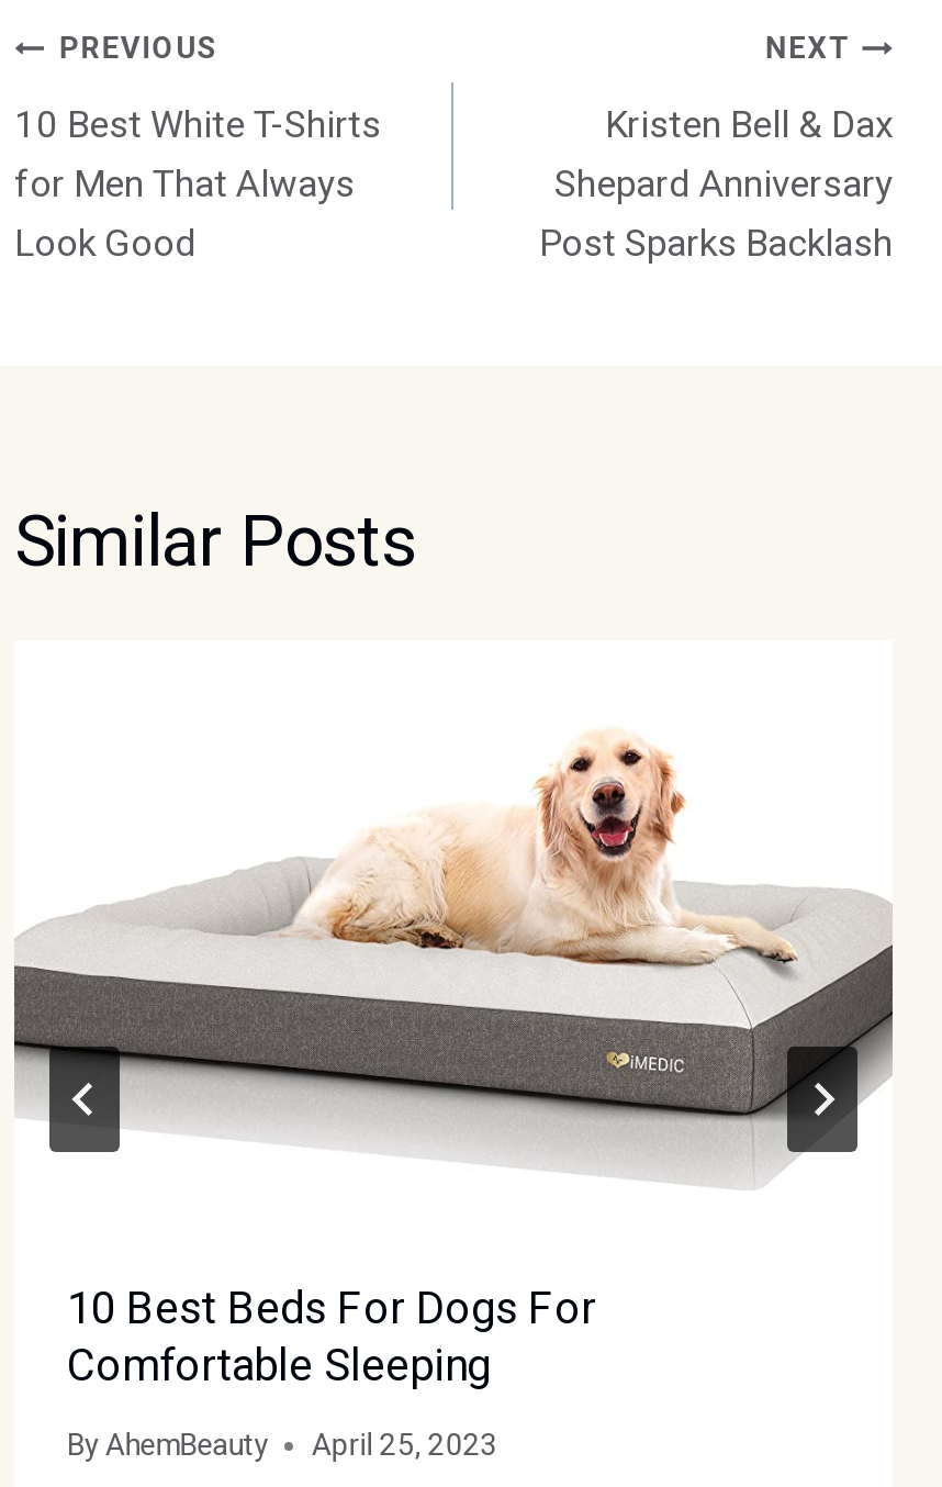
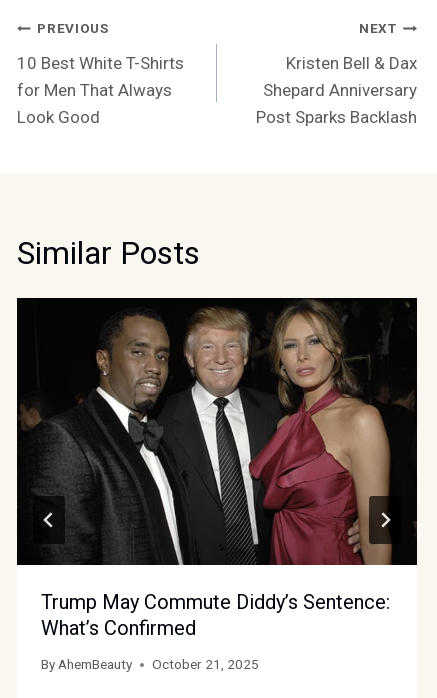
- [image]
- 10 Best Beds For Dogs For
- Comfortable Sleeping
+ [image]
+ Trump May Commute Diddy’s Sentence:
+ What’s Confirmed

- By AhemBeauty April 25, 2023
+ By AhemBeauty October 21, 2025
